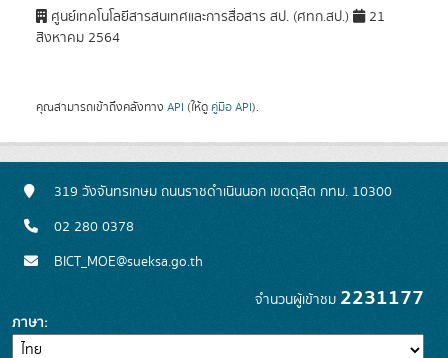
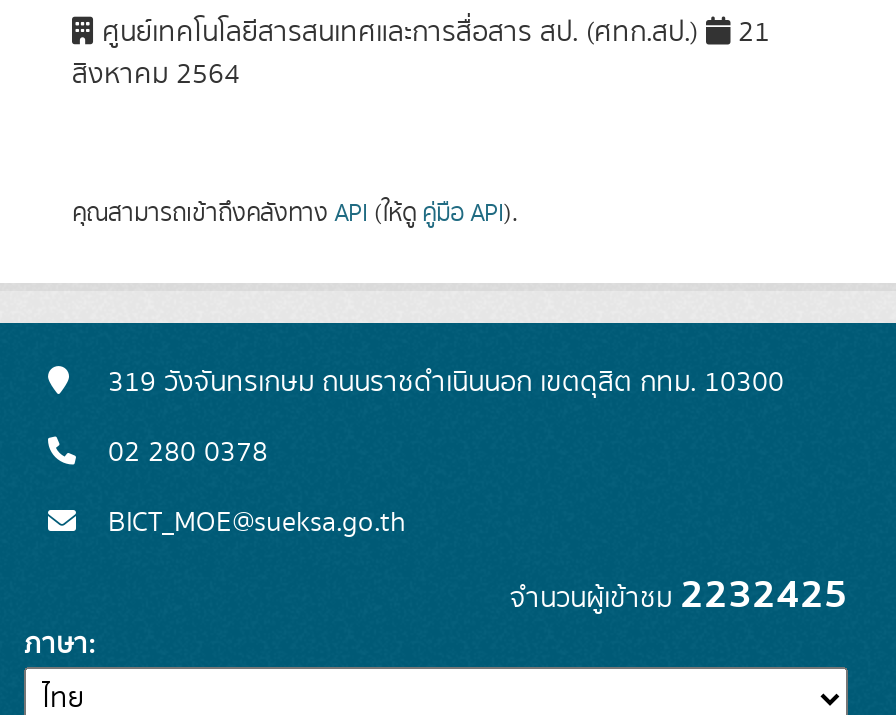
- จำนวนผู้เข้าชม2231177
+ จำนวนผู้เข้าชม2232425
